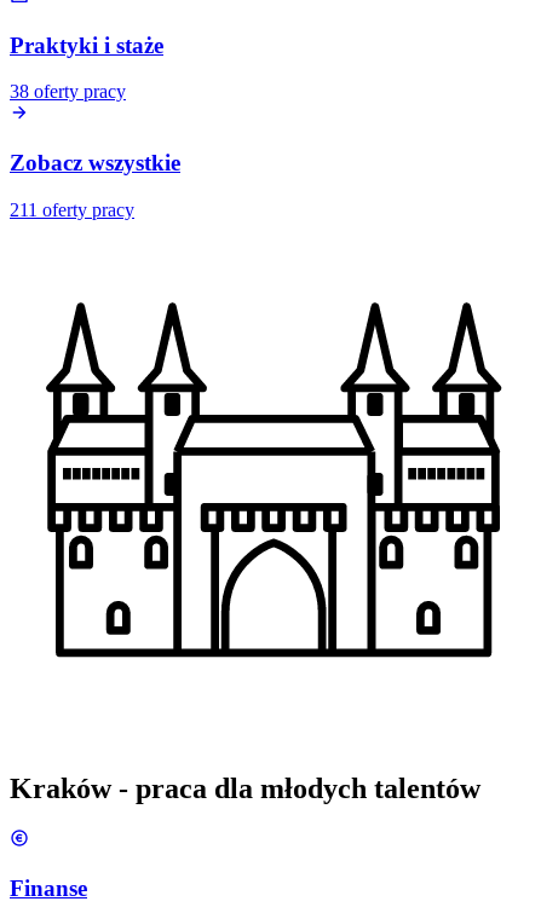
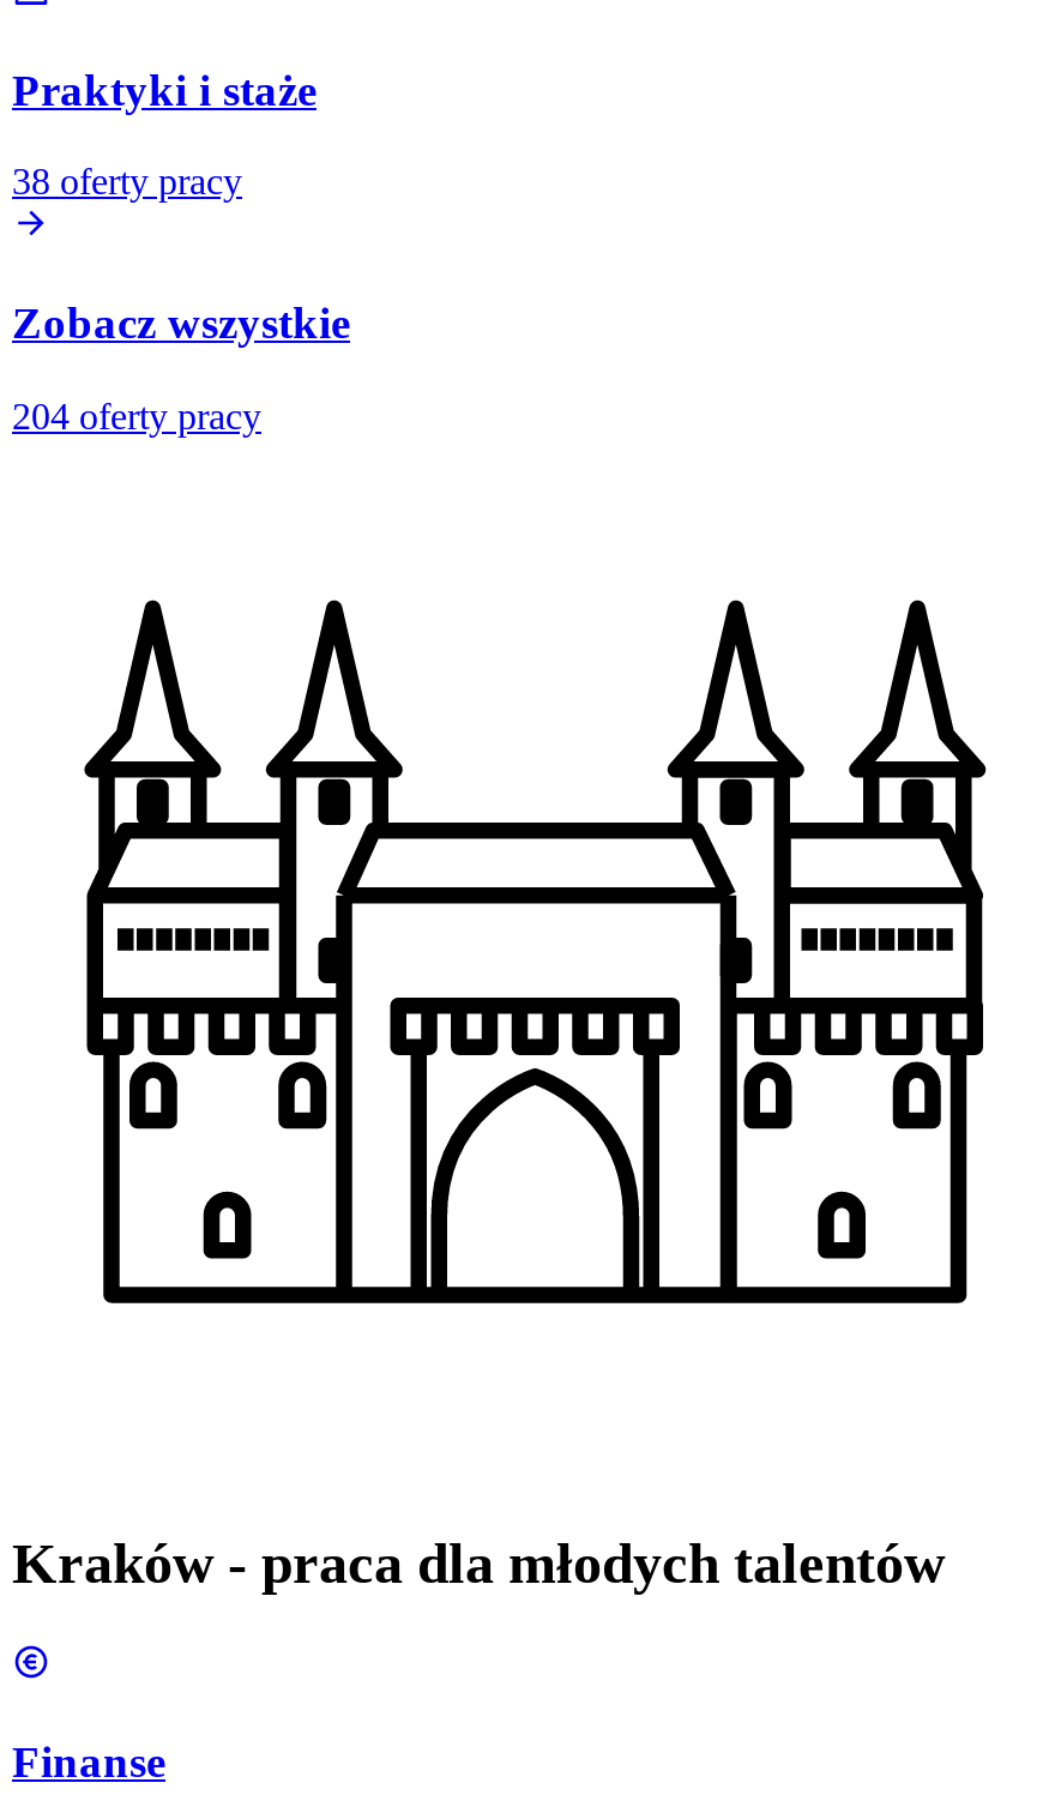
- 211 oferty pracy
+ 204 oferty pracy
